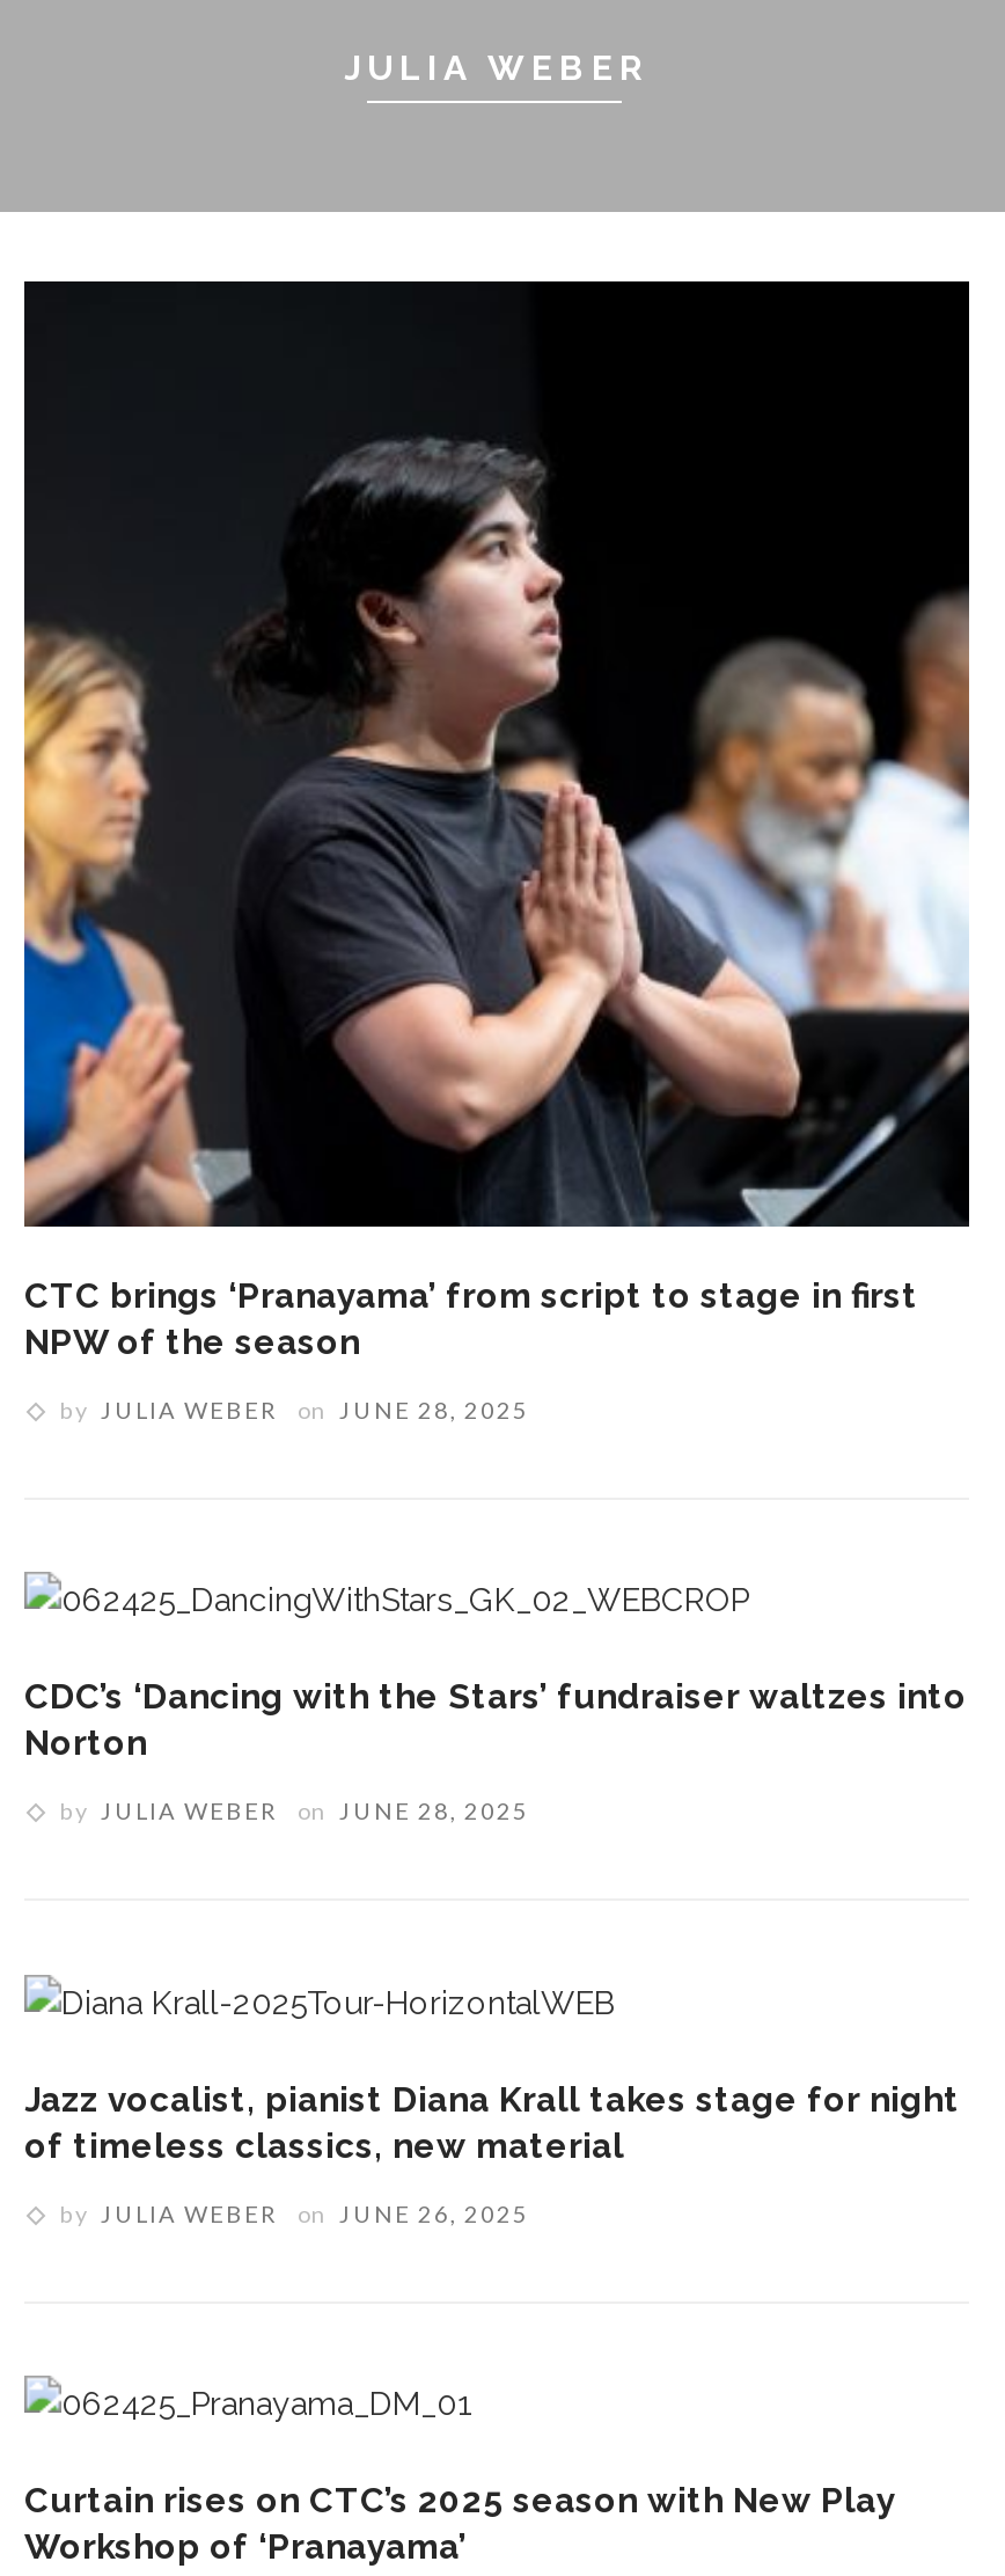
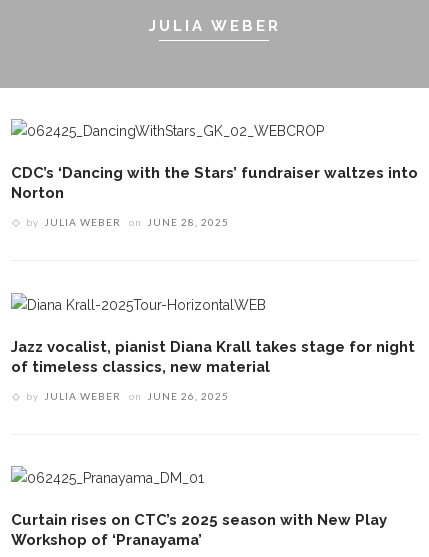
- [image]
- CTC brings ‘Pranayama’ from script to stage in first
- NPW of the season
- by JULIA WEBER
- on JUNE 28, 2025
